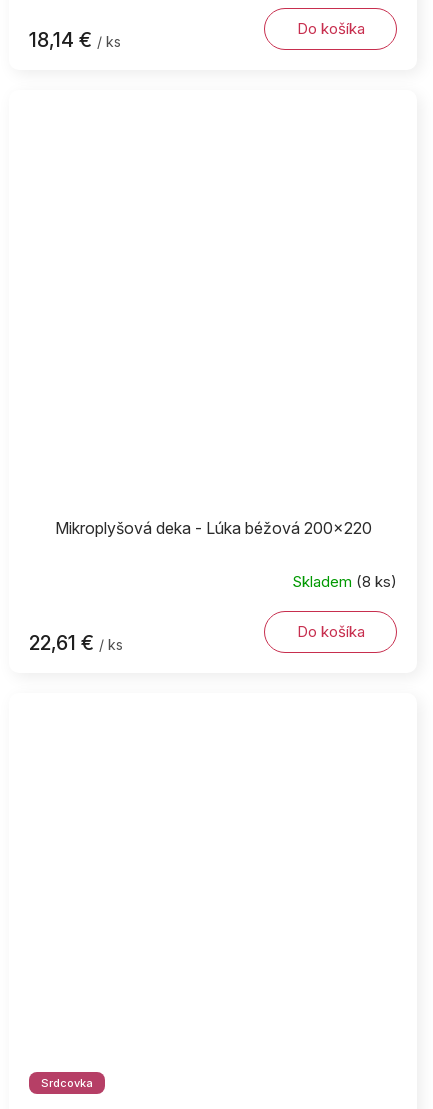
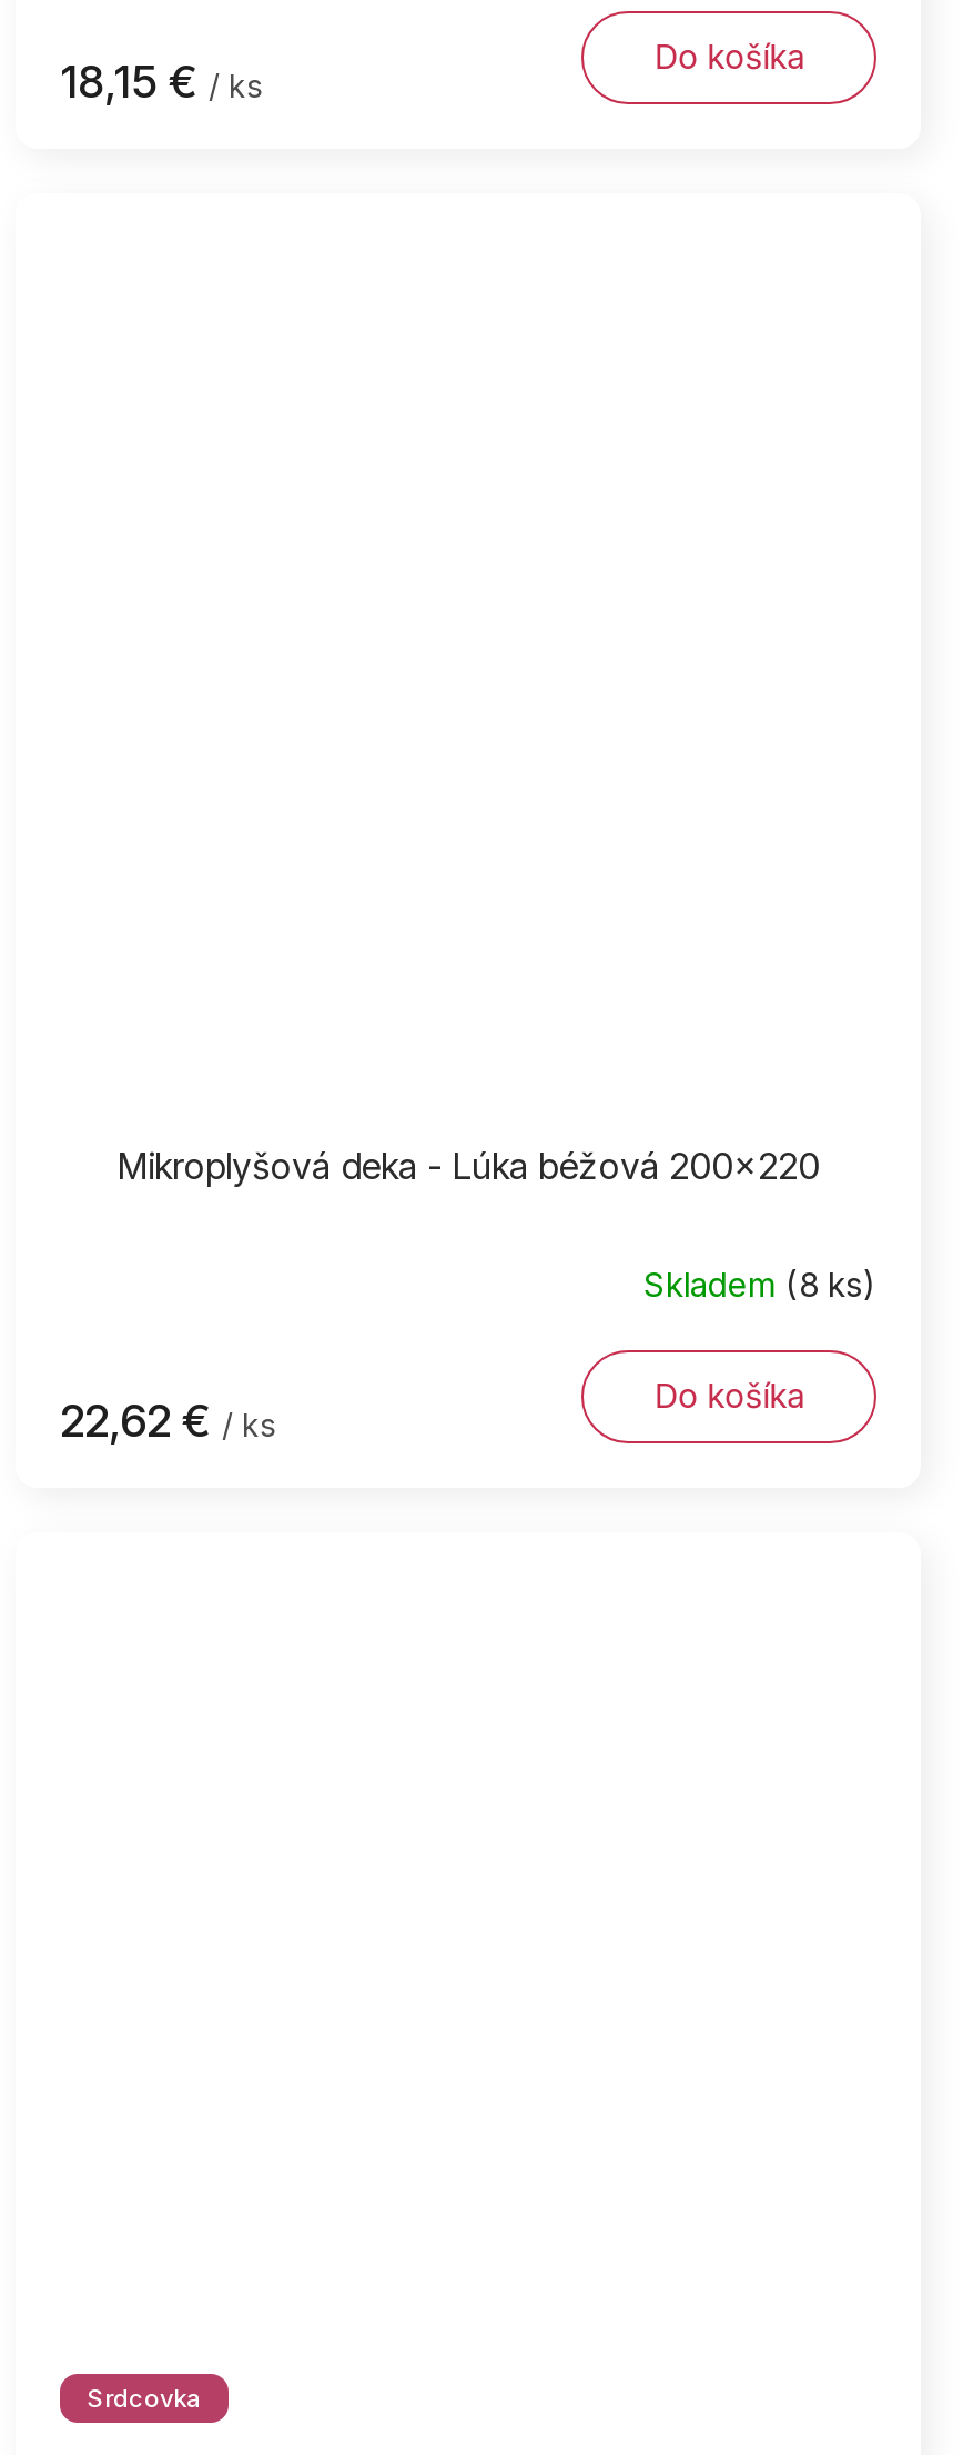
- 18,14 €/ ks
+ 18,15 €/ ks

- 22,61 €/ ks
+ 22,62 €/ ks
